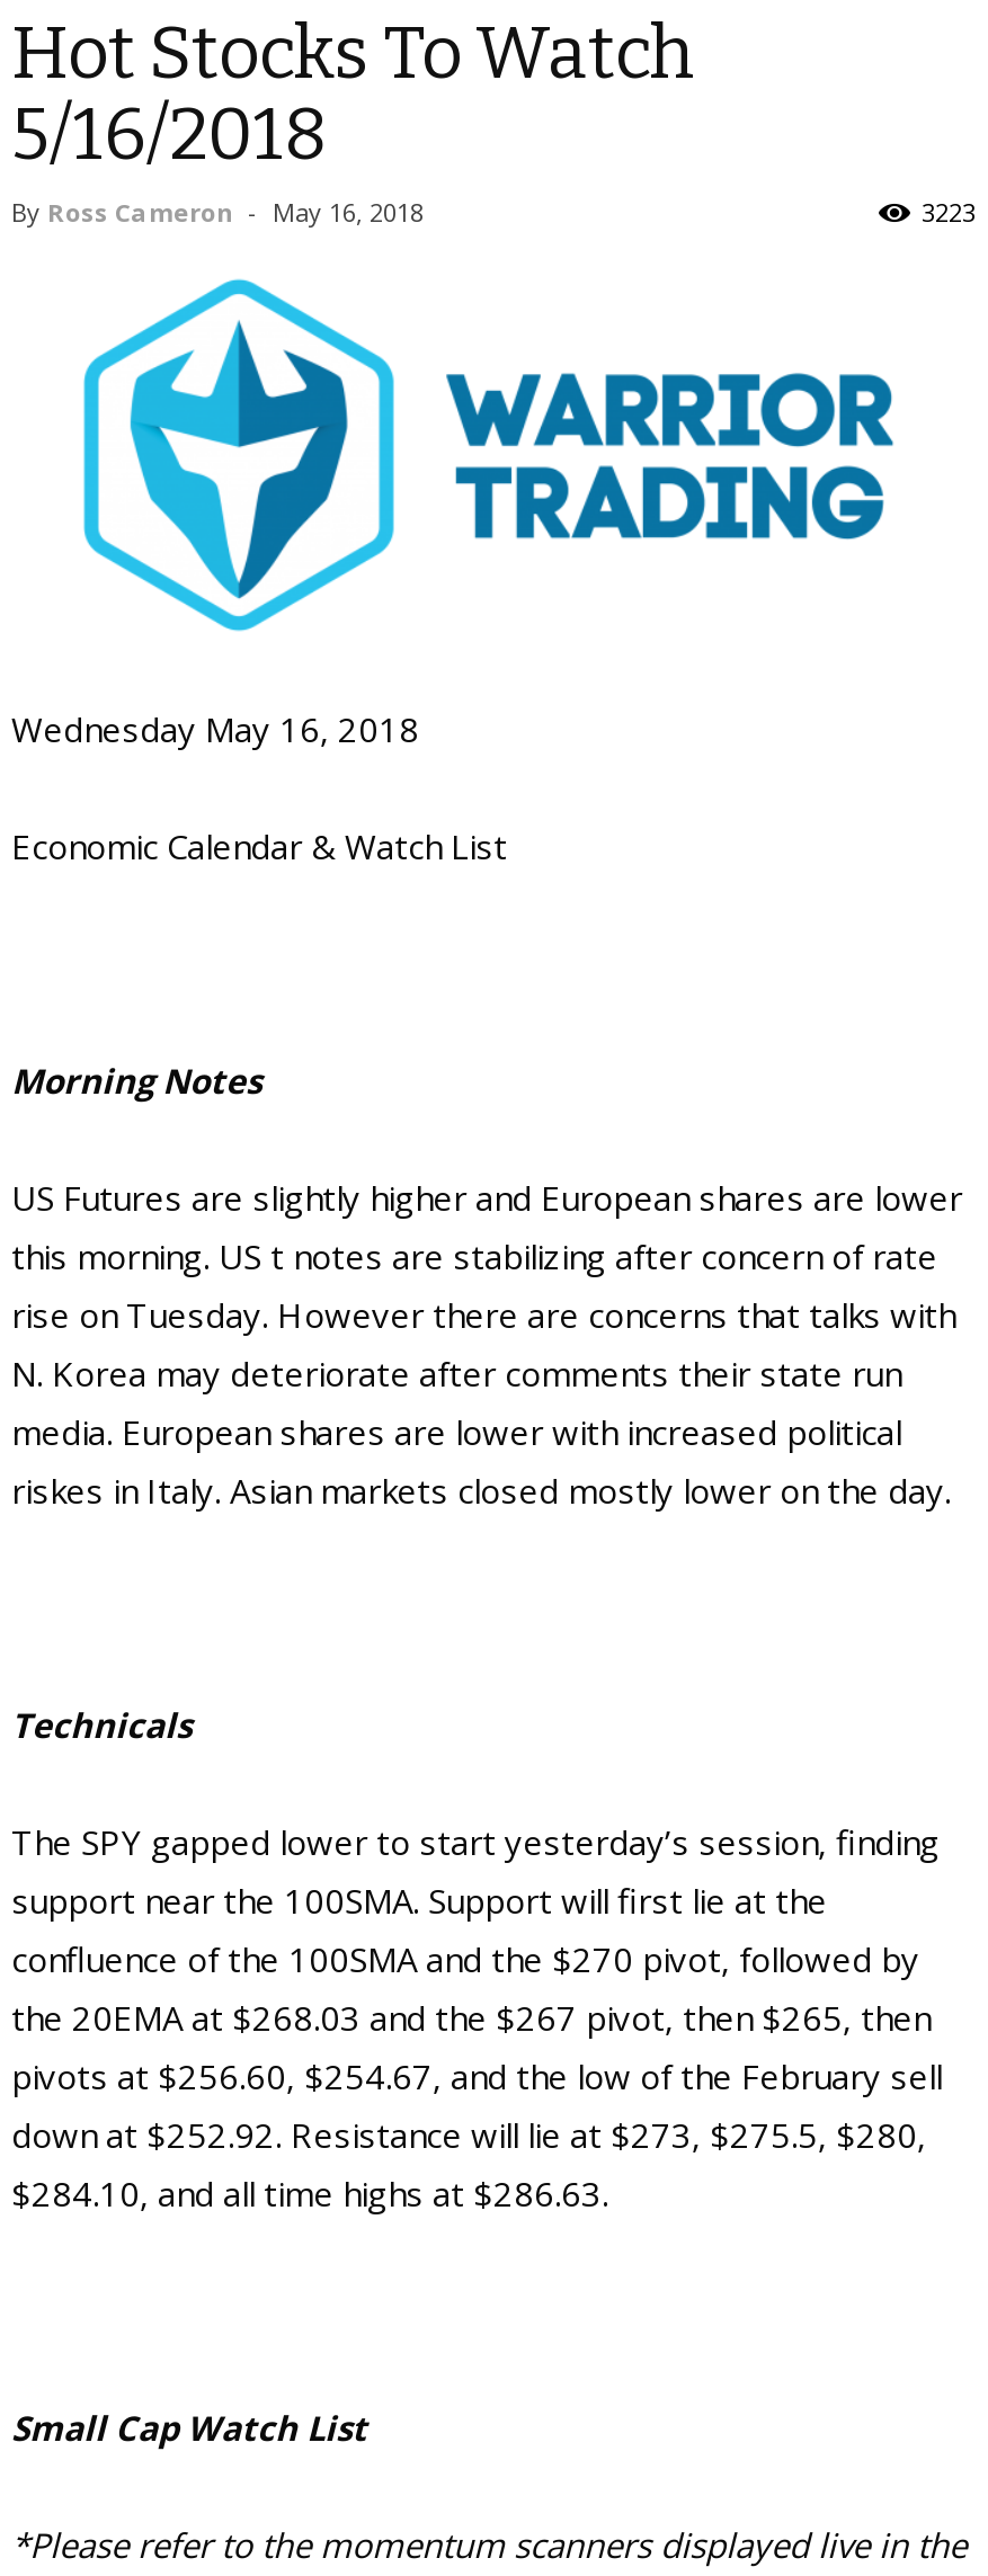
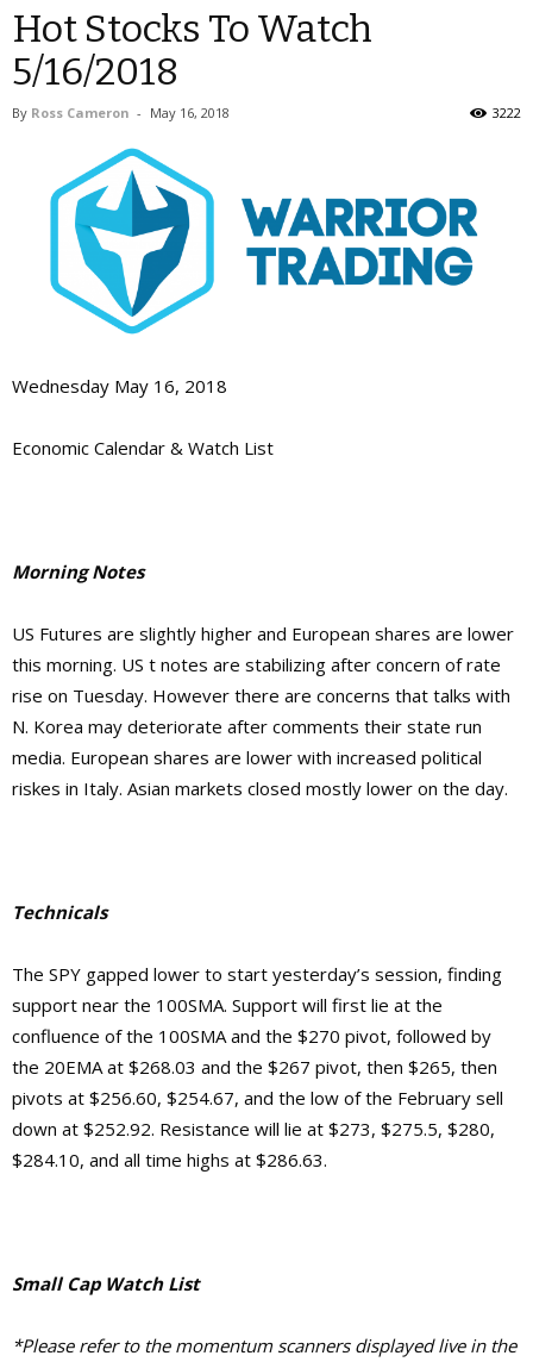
- 3223
+ 3222
